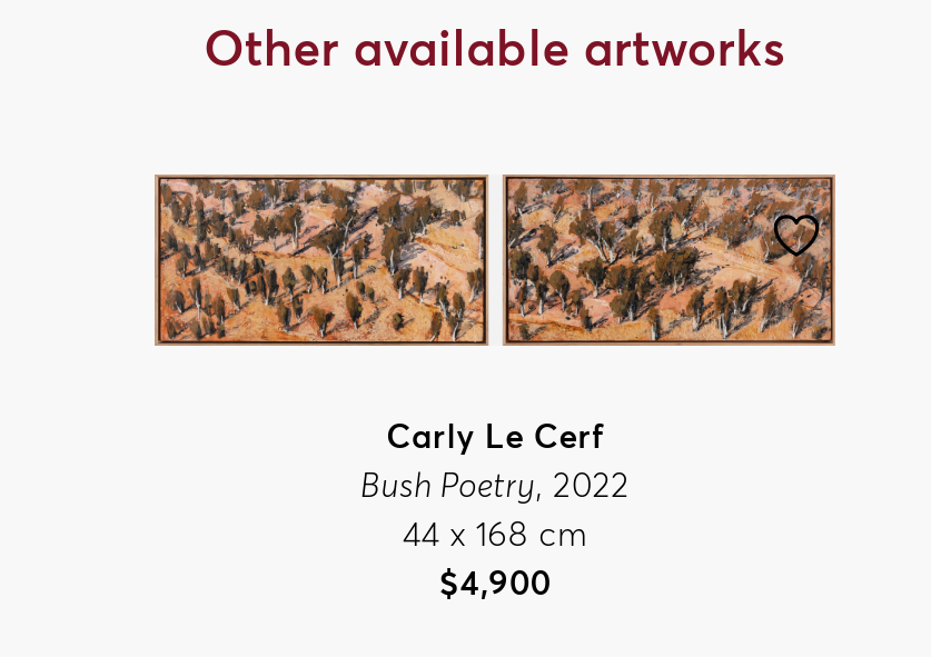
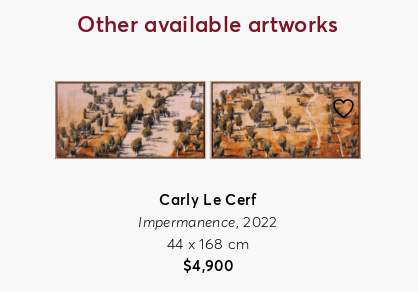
- [image]
+ [image]

- [image]
+ [image]

- Bush Poetry, 2022
+ Impermanence, 2022
